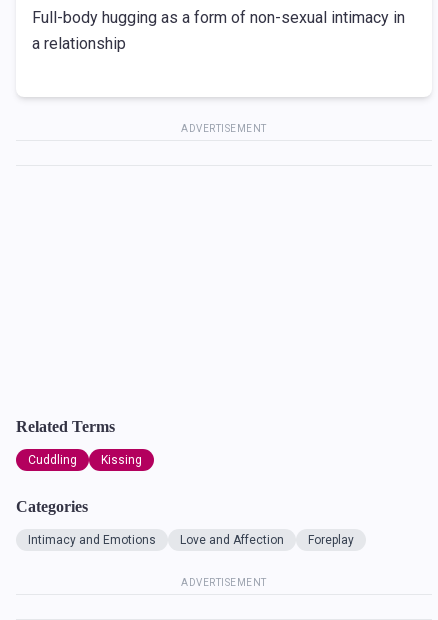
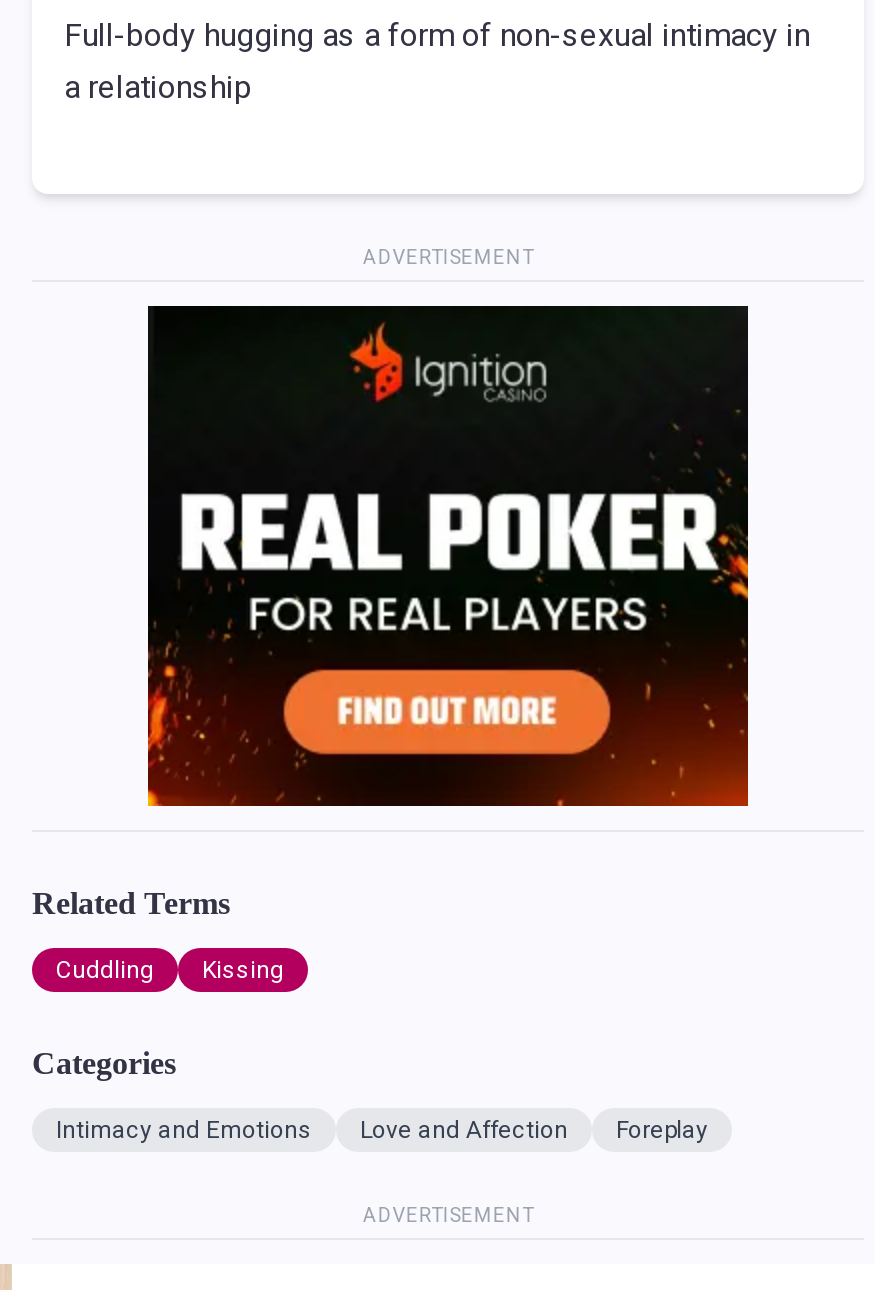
+ [image]
